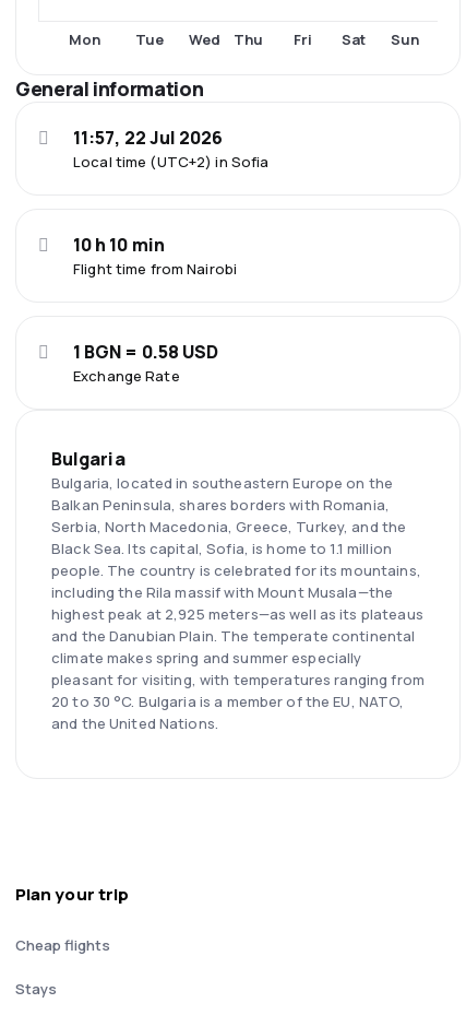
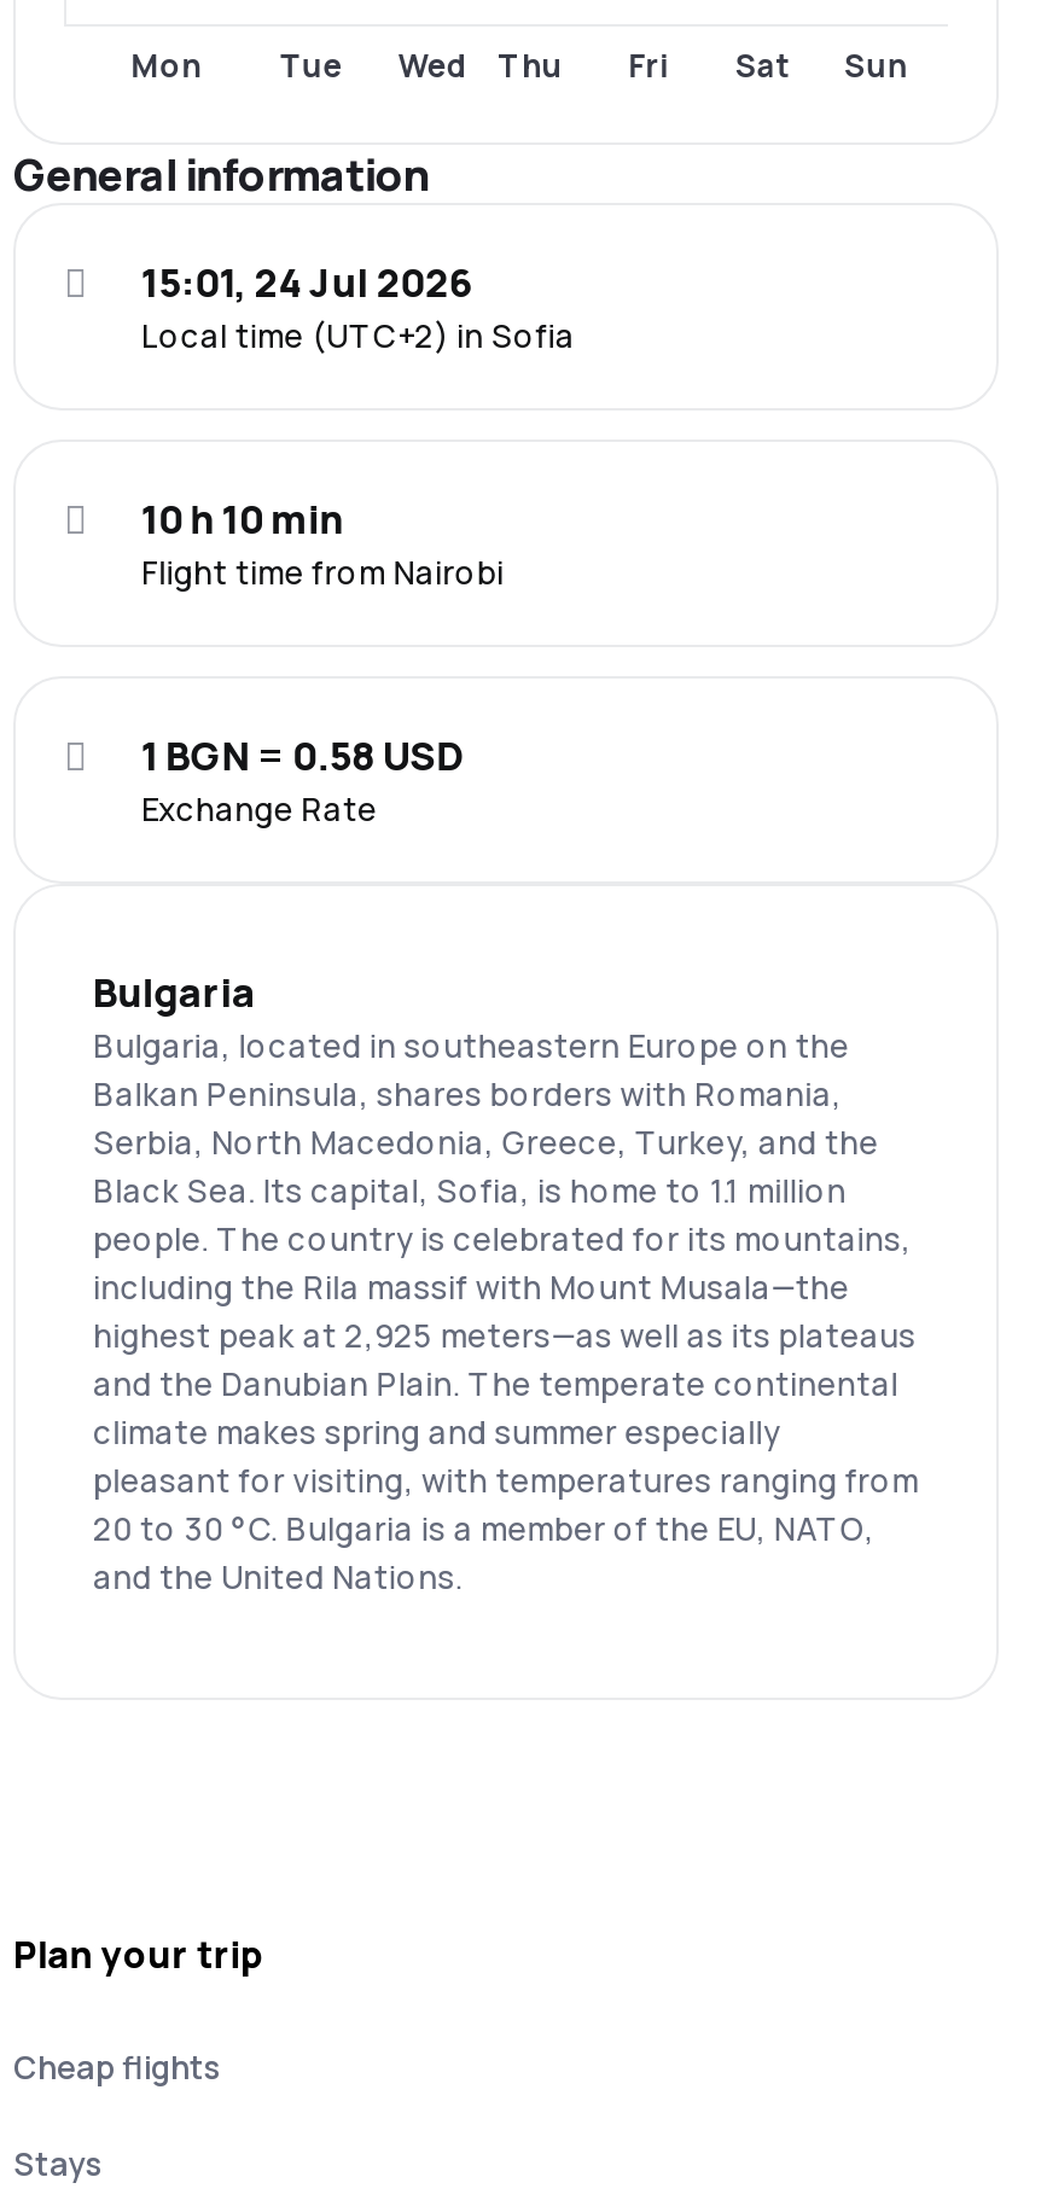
- 11:57, 22 Jul 2026
+ 15:01, 24 Jul 2026
